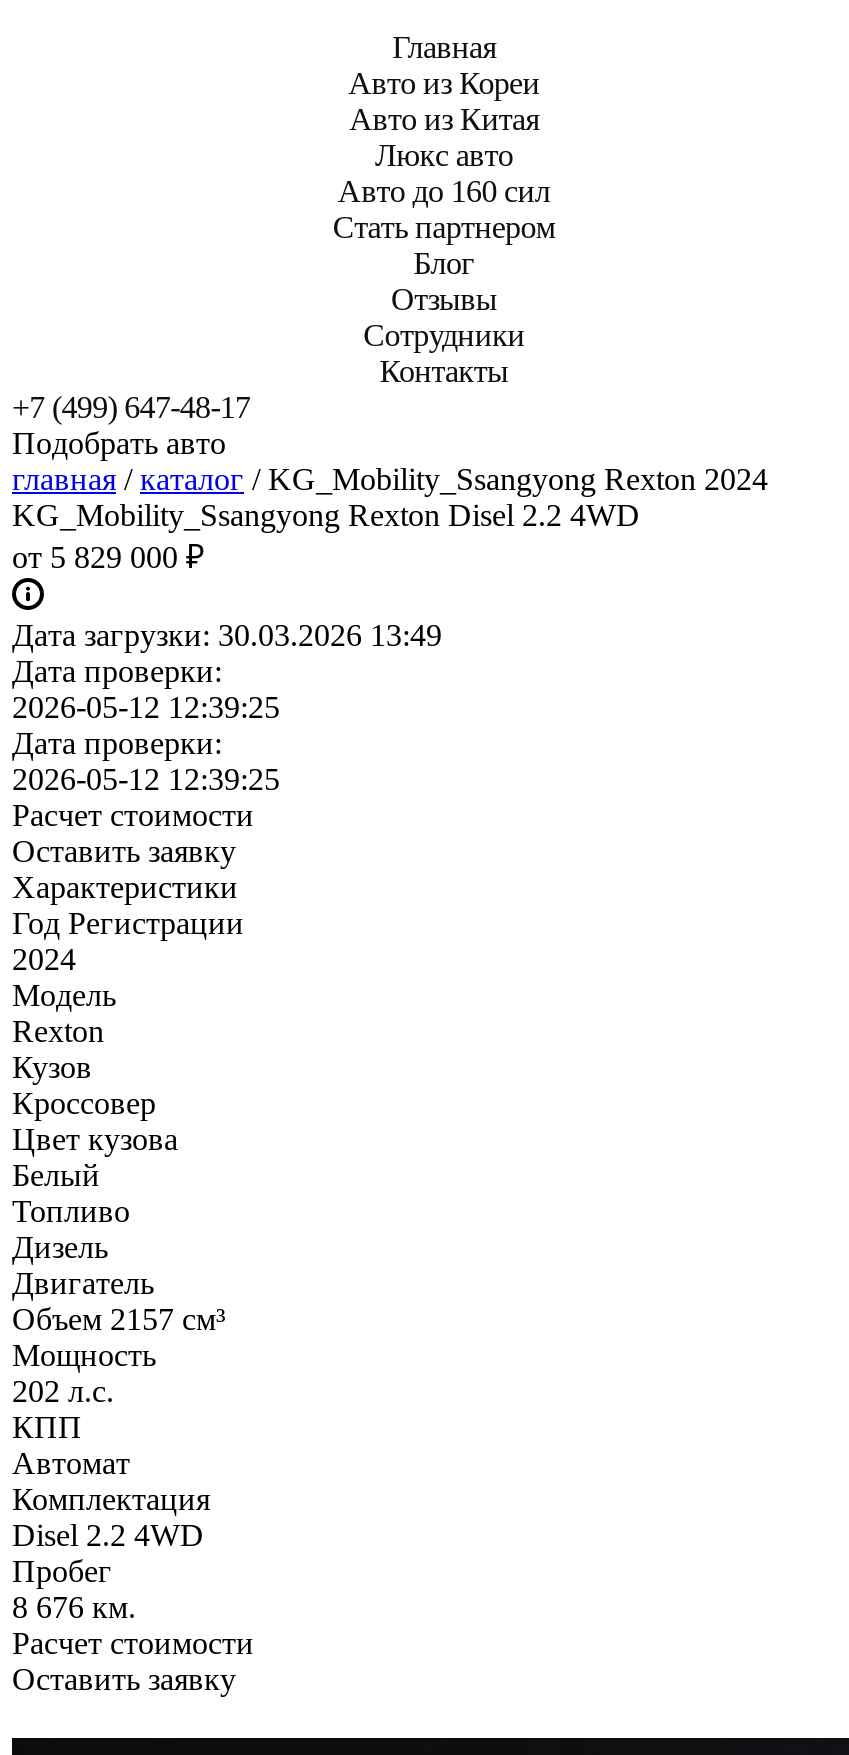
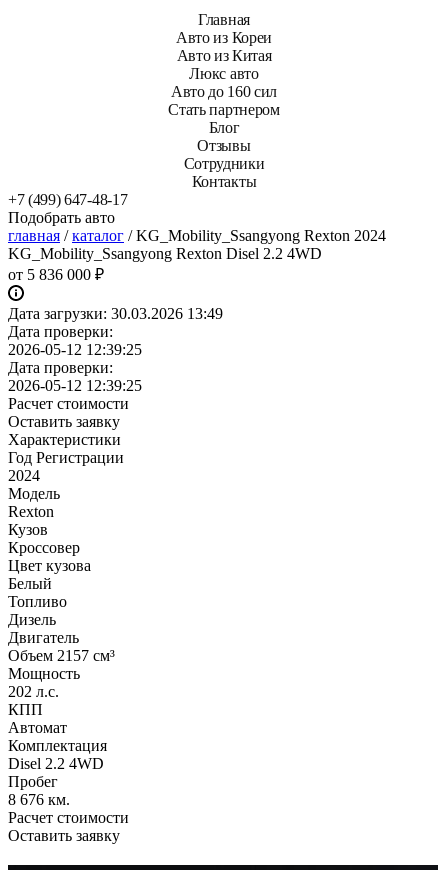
- от 5 829 000 ₽
+ от 5 836 000 ₽
